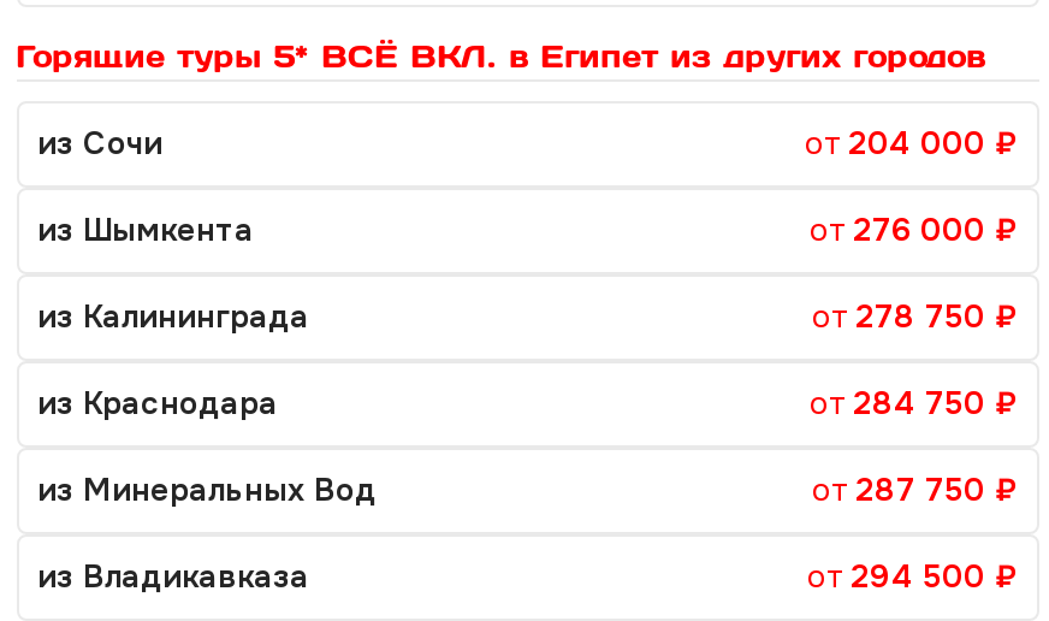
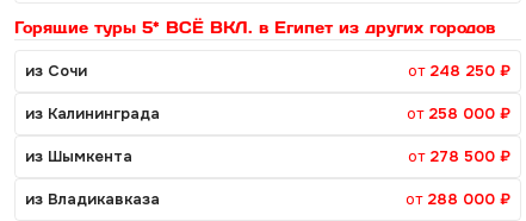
- от 204 000 ₽
- из Шымкента
- от 276 000 ₽
+ от 248 250 ₽

- от 278 750 ₽
- из Краснодара
- от 284 750 ₽
- из Минеральных Вод
- от 287 750 ₽
+ от 258 000 ₽
+ из Шымкента
+ от 278 500 ₽

- от 294 500 ₽
+ от 288 000 ₽
